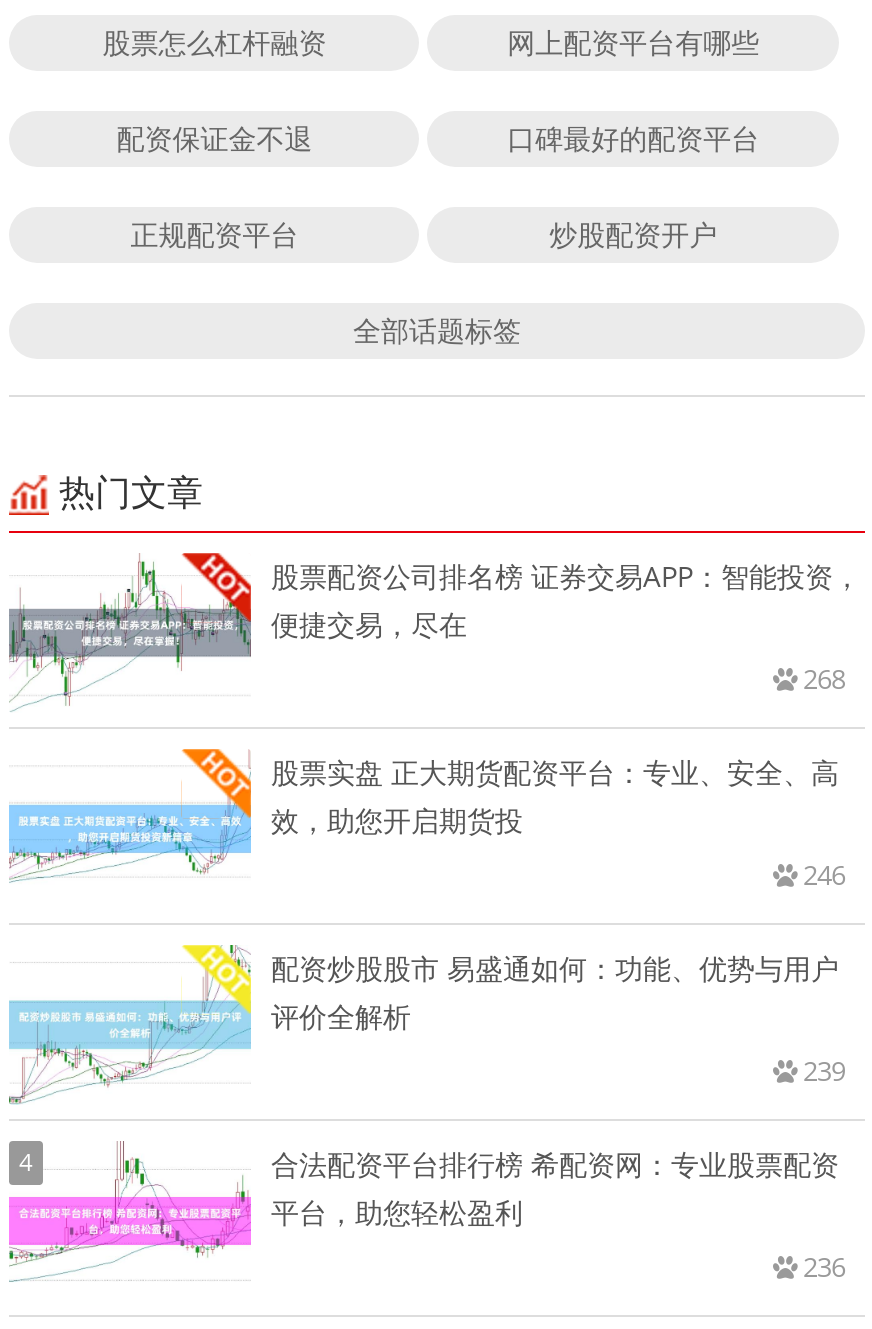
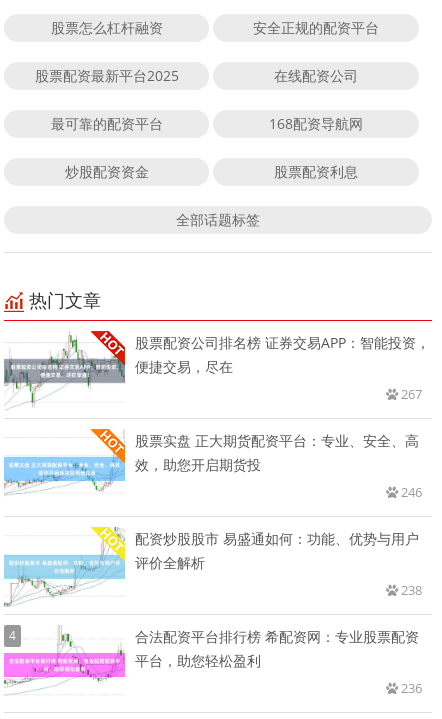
- 网上配资平台有哪些
- 配资保证金不退
- 口碑最好的配资平台
- 正规配资平台
- 炒股配资开户
+ 安全正规的配资平台
+ 股票配资最新平台2025
+ 在线配资公司
+ 最可靠的配资平台
+ 168配资导航网
+ 炒股配资资金
+ 股票配资利息

- 268
+ 267

- 239
+ 238
